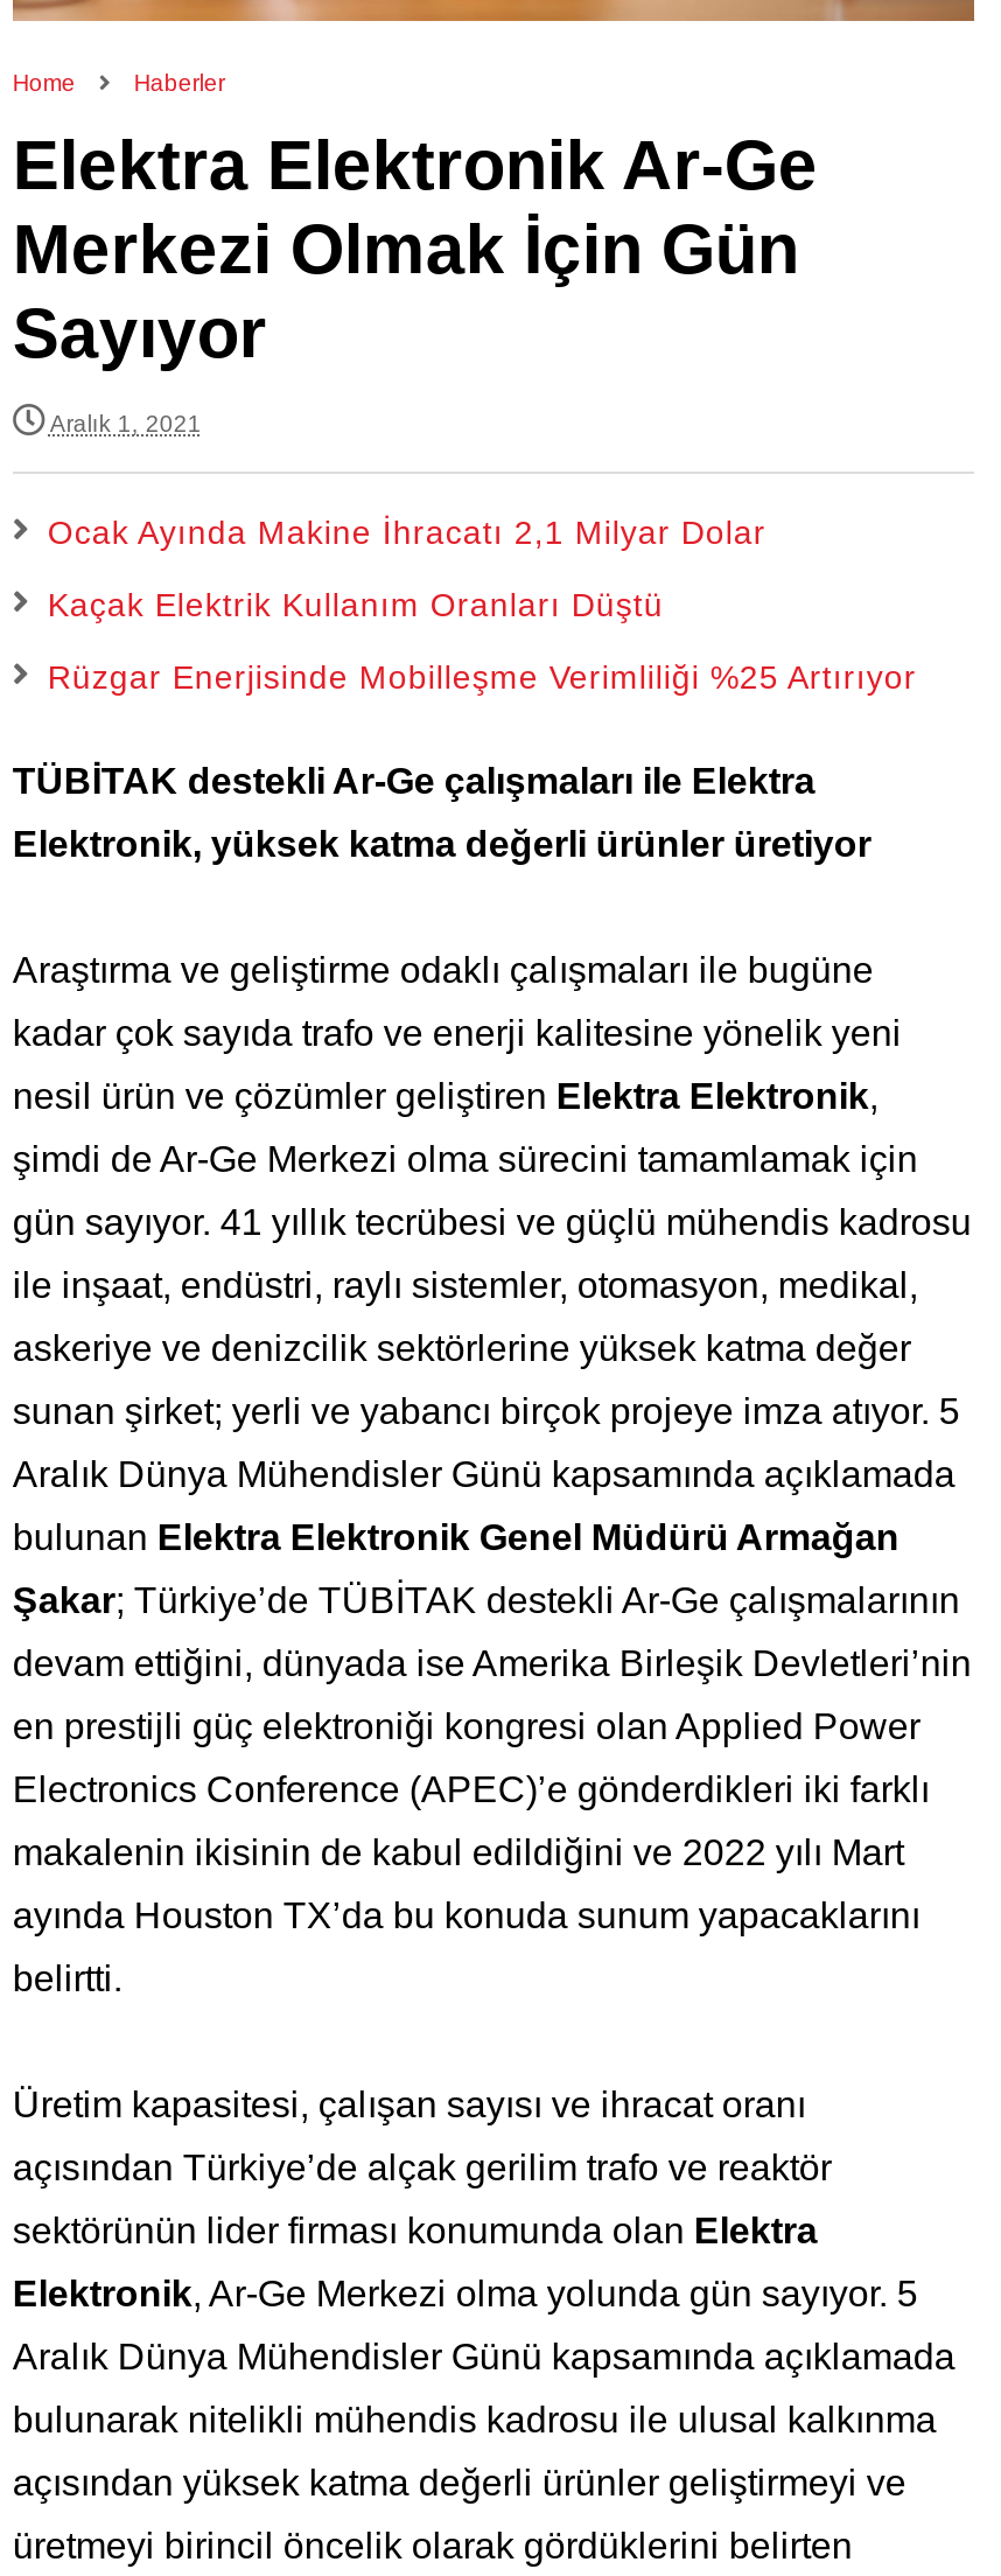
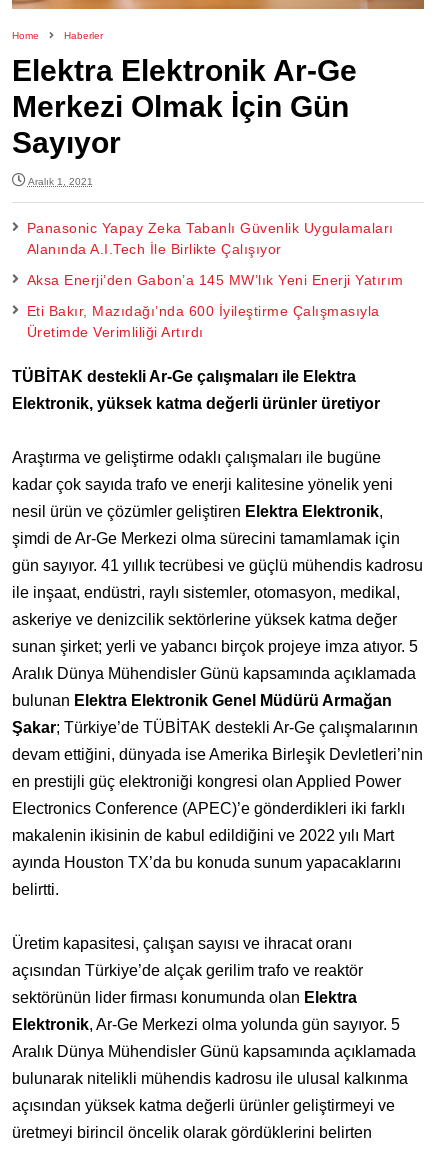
- Ocak Ayında Makine İhracatı 2,1 Milyar Dolar
+ Panasonic Yapay Zeka Tabanlı Güvenlik Uygulamaları
+ Alanında A.I.Tech İle Birlikte Çalışıyor

- Kaçak Elektrik Kullanım Oranları Düştü
+ Aksa Enerji’den Gabon’a 145 MW’lık Yeni Enerji Yatırım

- Rüzgar Enerjisinde Mobilleşme Verimliliği %25 Artırıyor
+ Eti Bakır, Mazıdağı’nda 600 İyileştirme Çalışmasıyla
+ Üretimde Verimliliği Artırdı
